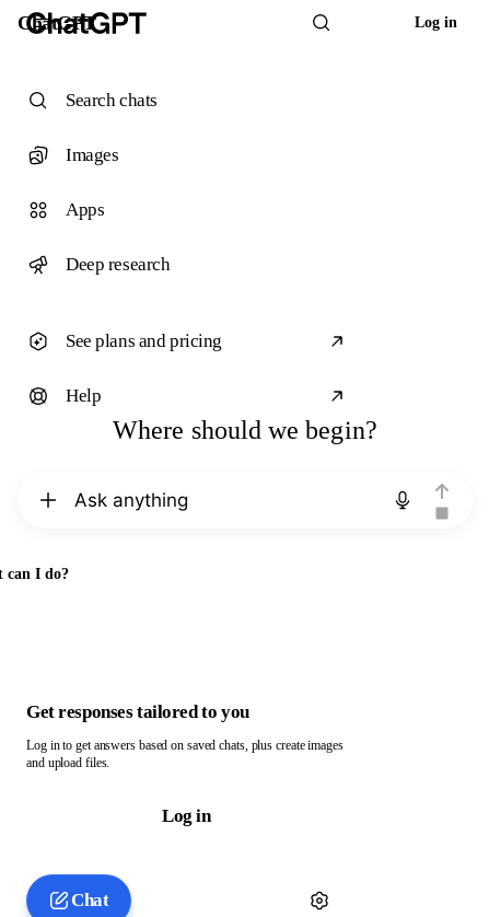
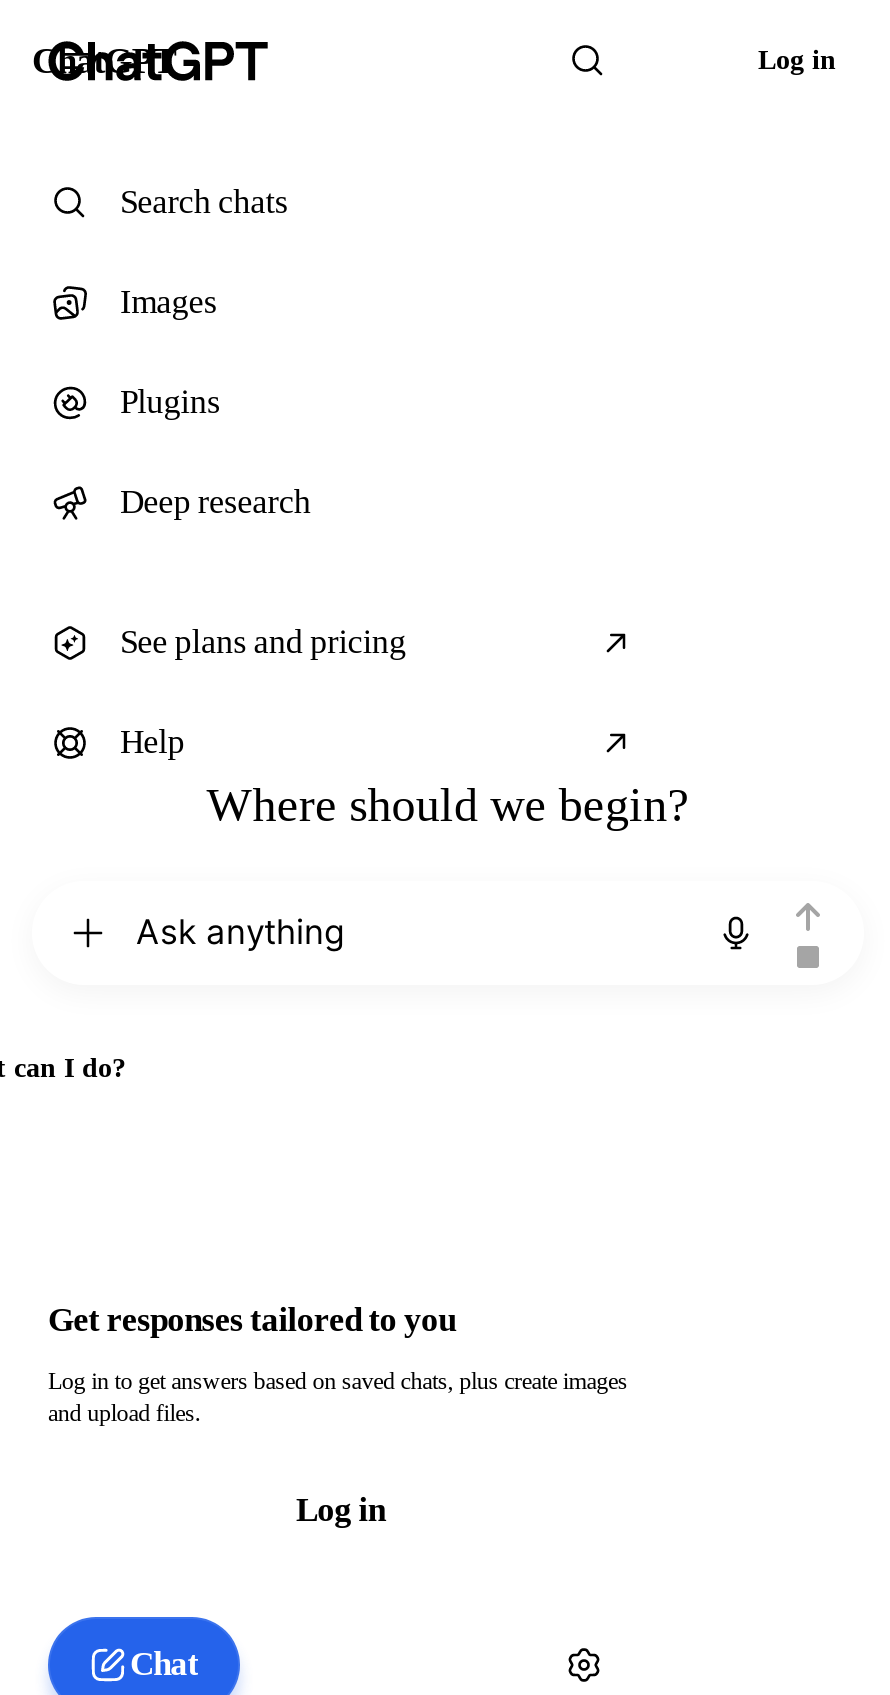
- Apps
+ Plugins
